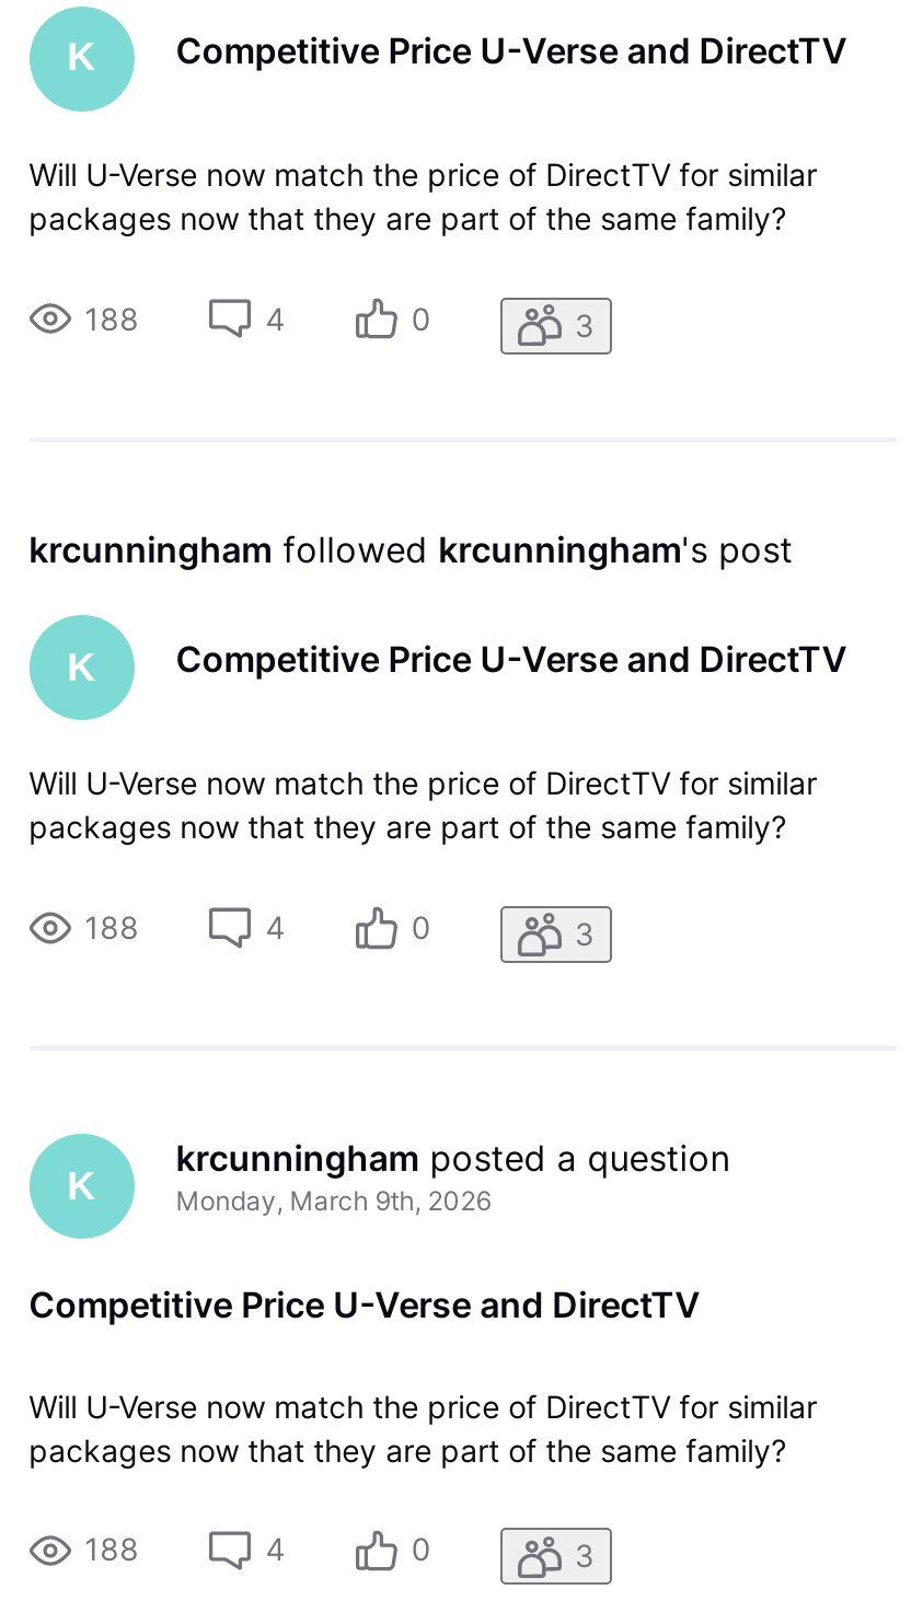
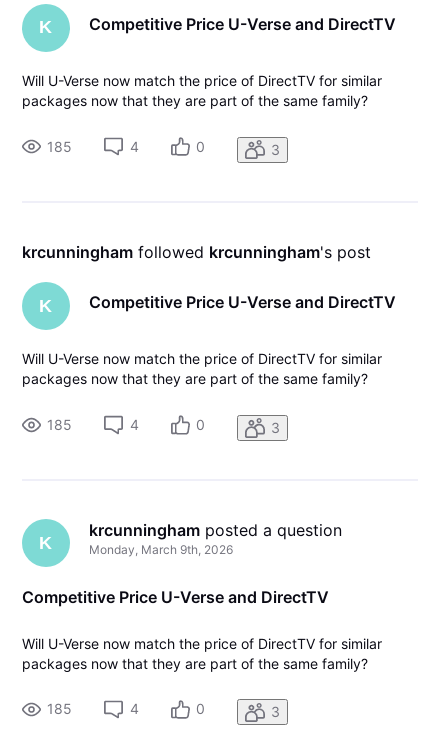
- 188
+ 185

- 188
+ 185

- 188
+ 185
